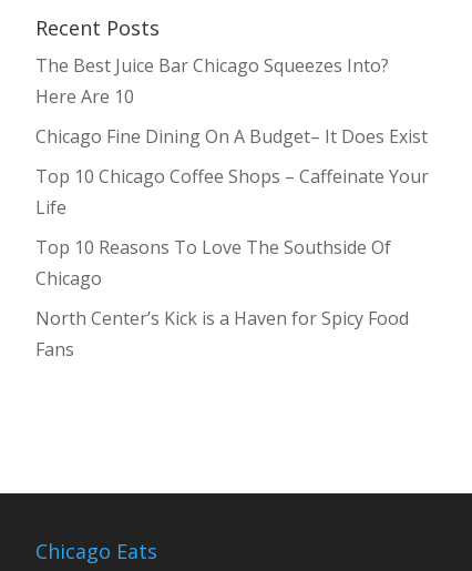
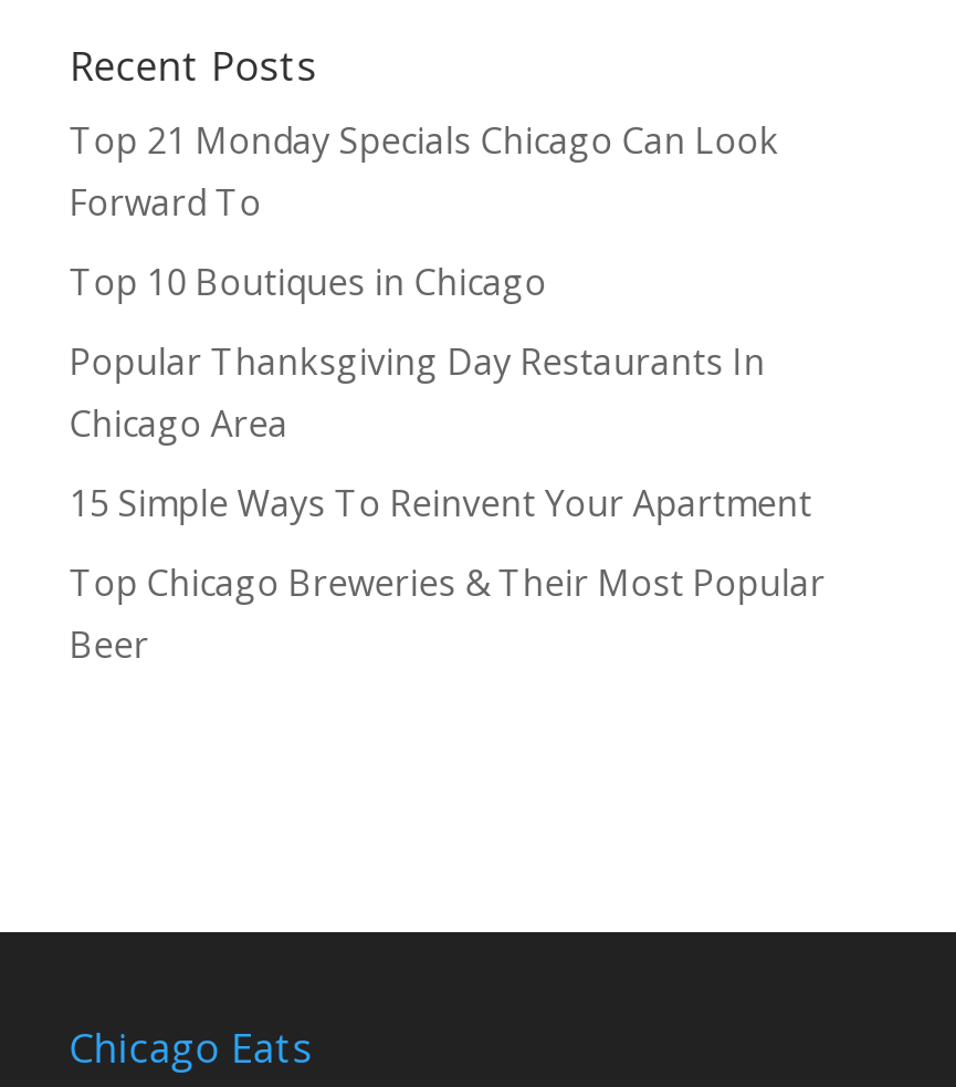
- The Best Juice Bar Chicago Squeezes Into?
- Here Are 10
+ Top 21 Monday Specials Chicago Can Look
+ Forward To

- Chicago Fine Dining On A Budget– It Does Exist
+ Top 10 Boutiques in Chicago

- Top 10 Chicago Coffee Shops – Caffeinate Your
- Life
+ Popular Thanksgiving Day Restaurants In
+ Chicago Area

- Top 10 Reasons To Love The Southside Of
- Chicago
+ 15 Simple Ways To Reinvent Your Apartment

- North Center’s Kick is a Haven for Spicy Food
- Fans
+ Top Chicago Breweries & Their Most Popular
+ Beer
